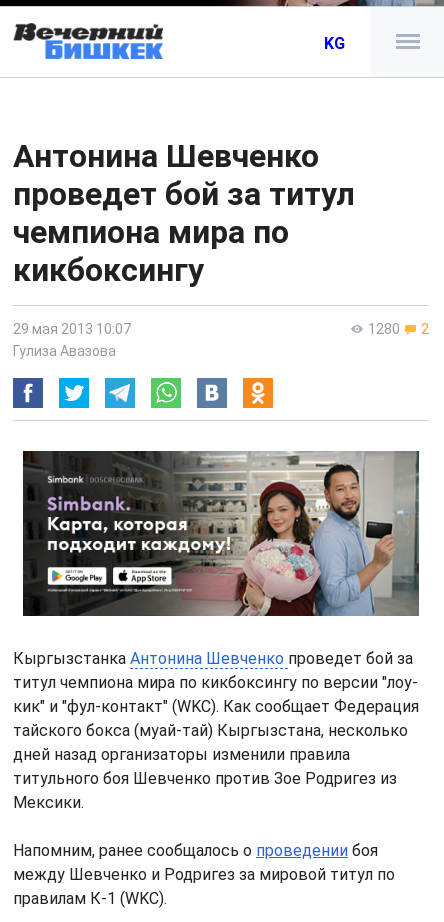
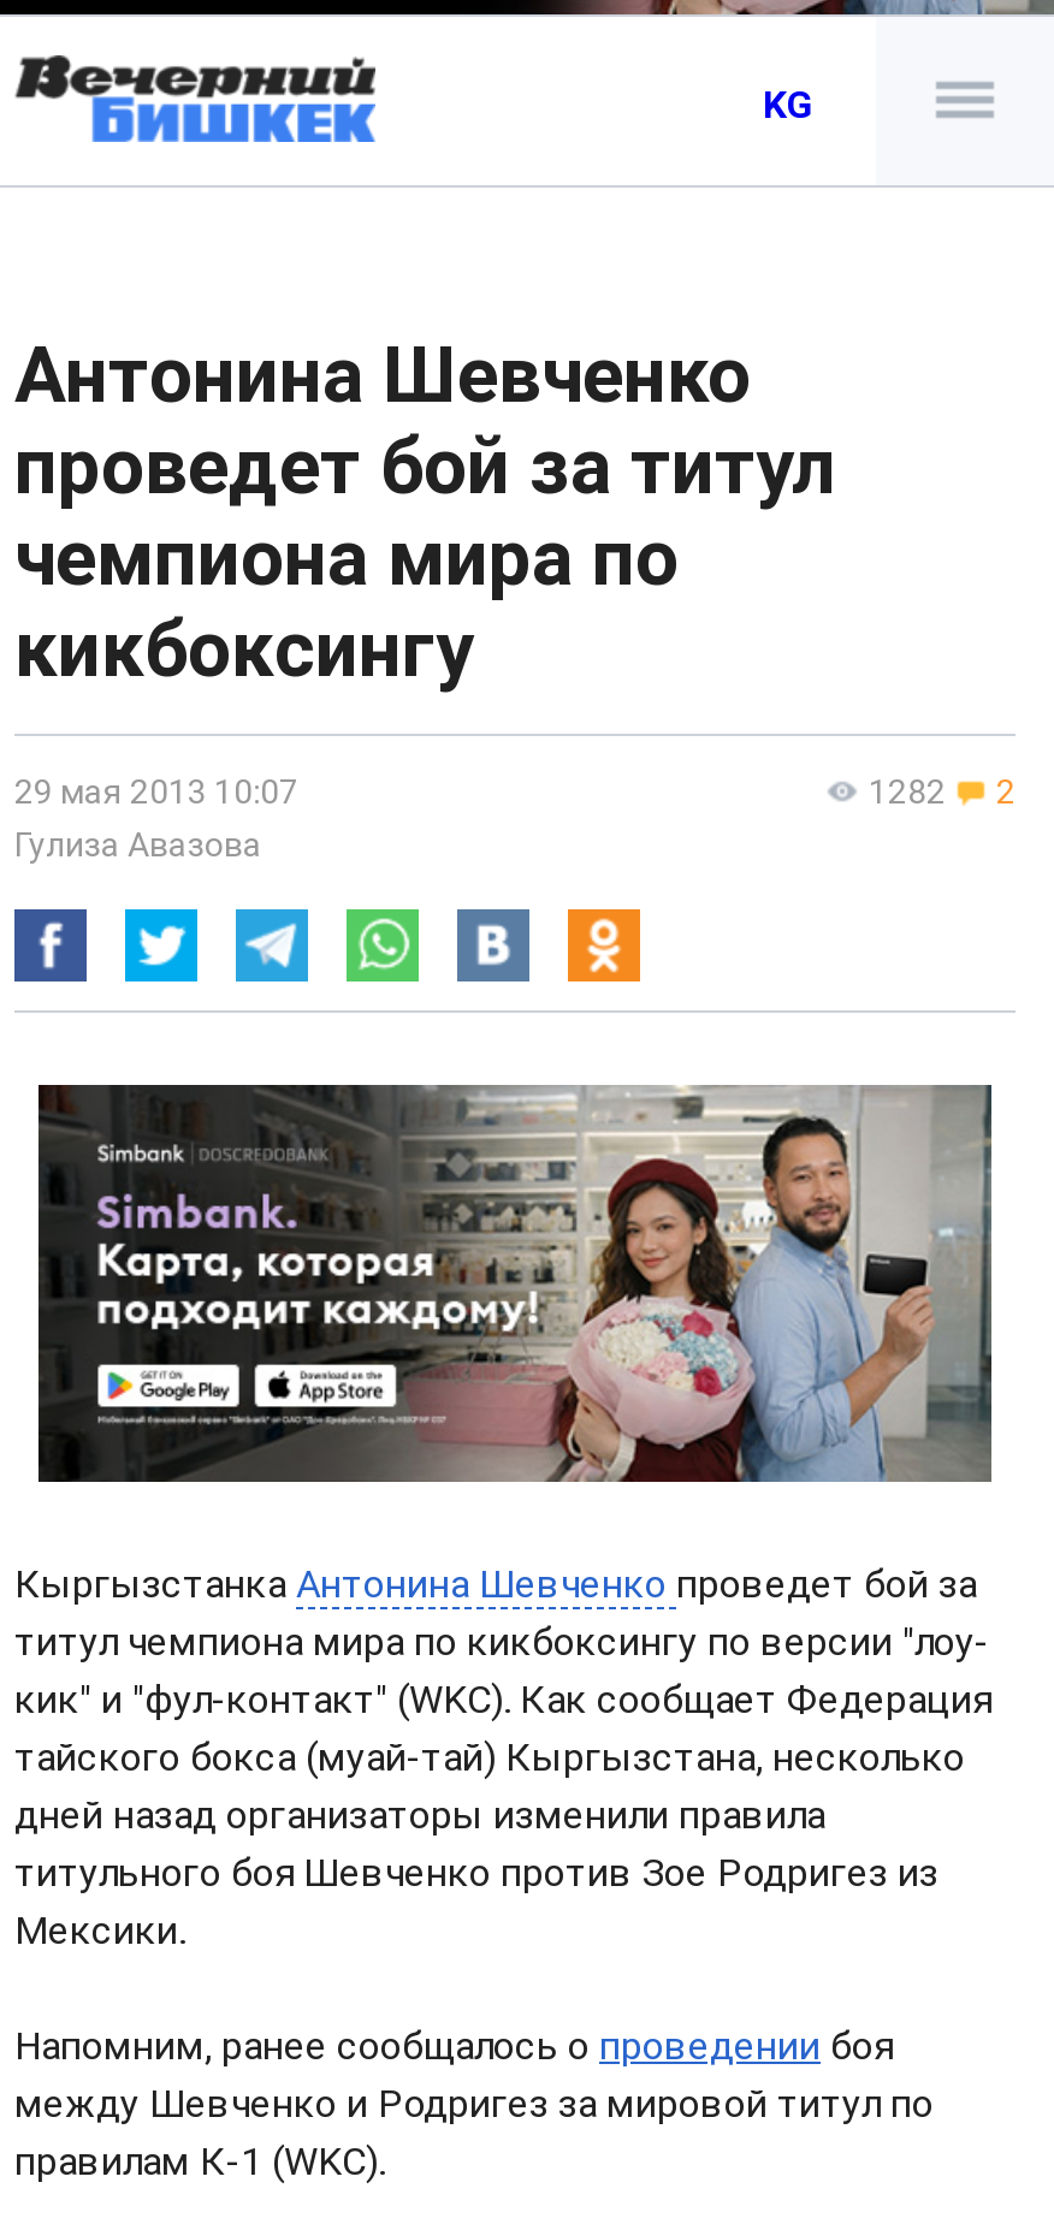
- 1280 2
+ 1282 2
